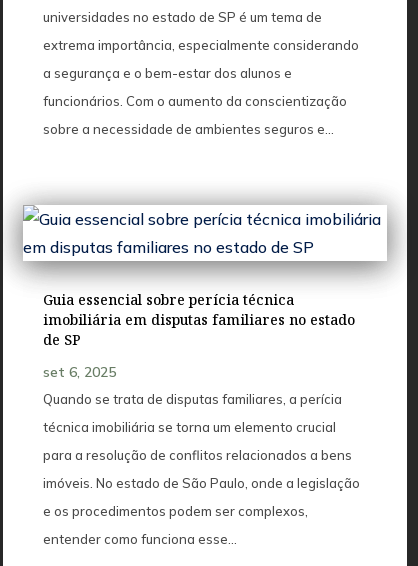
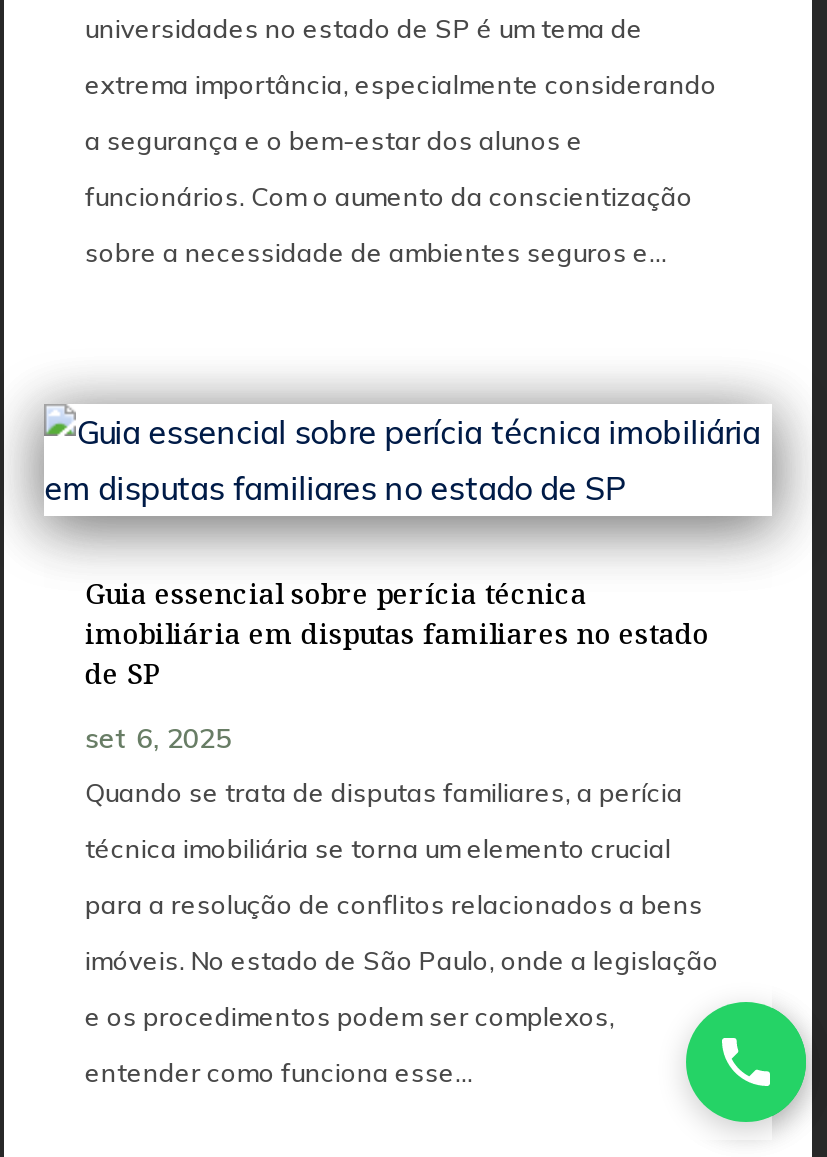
+ [image]
